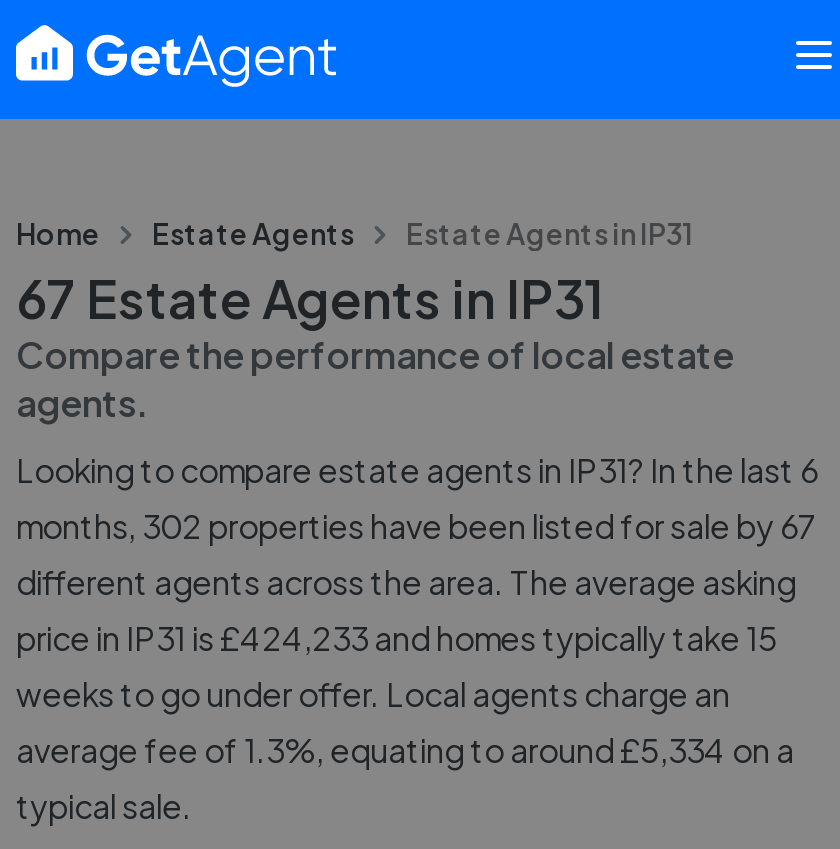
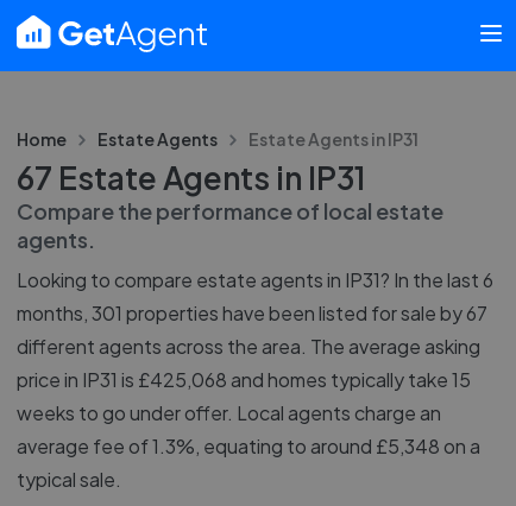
- months, 302 properties have been listed for sale by 67
+ months, 301 properties have been listed for sale by 67

- price in IP31 is £424,233 and homes typically take 15
+ price in IP31 is £425,068 and homes typically take 15

- average fee of 1.3%, equating to around £5,334 on a
+ average fee of 1.3%, equating to around £5,348 on a
